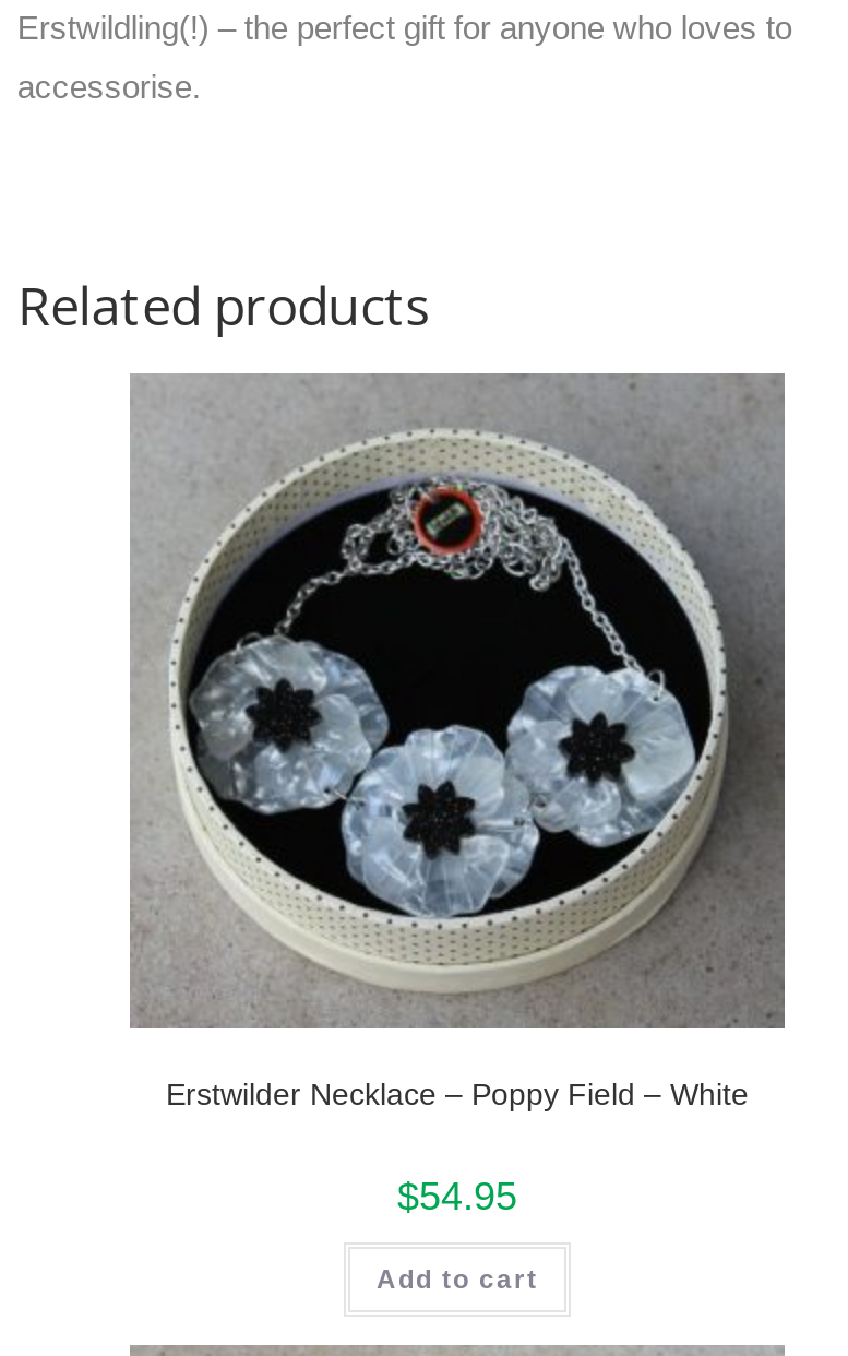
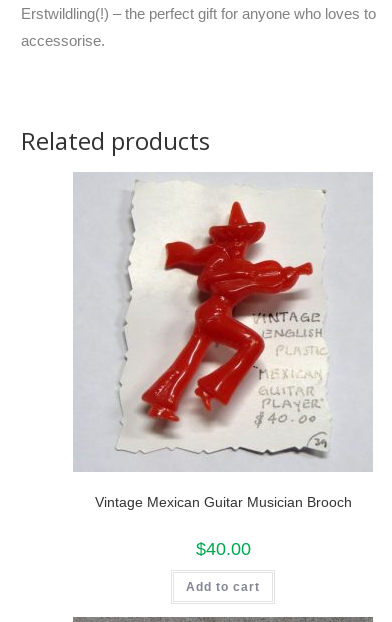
- [image]
- Erstwilder Necklace – Poppy Field – White
+ [image]
+ Vintage Mexican Guitar Musician Brooch

- $54.95
+ $40.00
